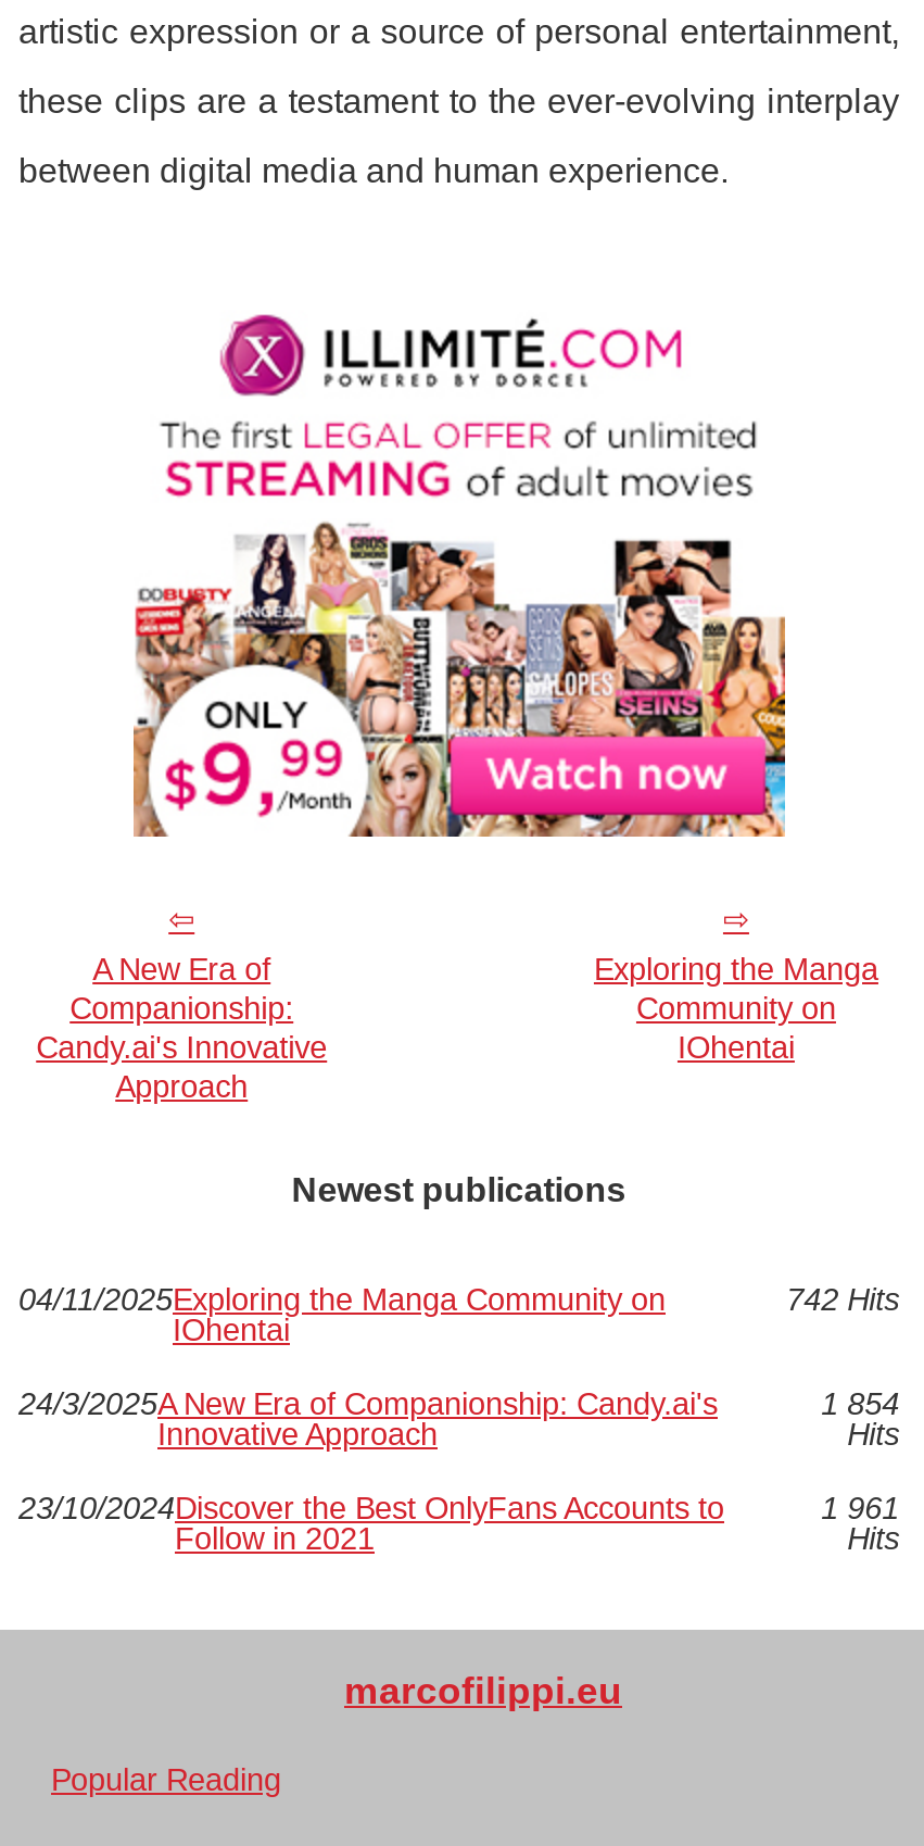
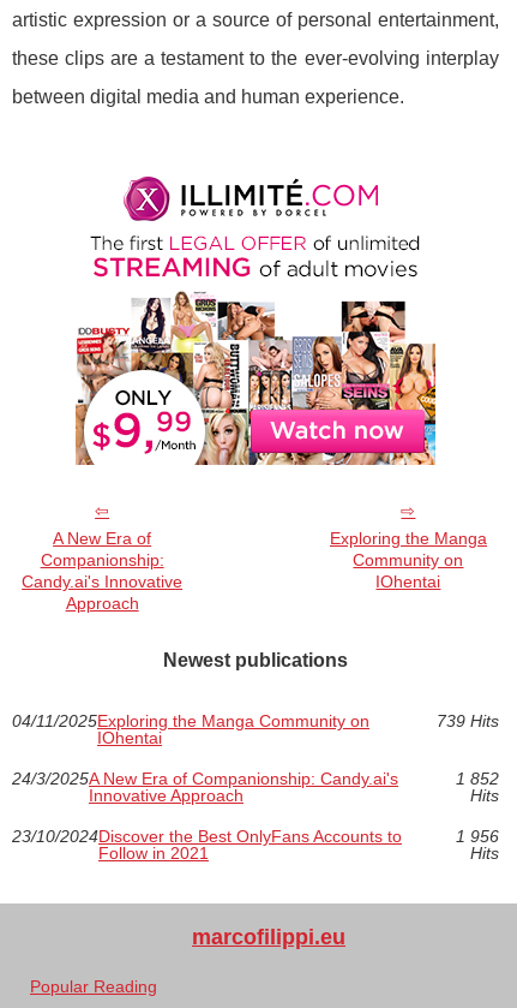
- 742 Hits
+ 739 Hits

- 1 854
+ 1 852

- 1 961
+ 1 956
